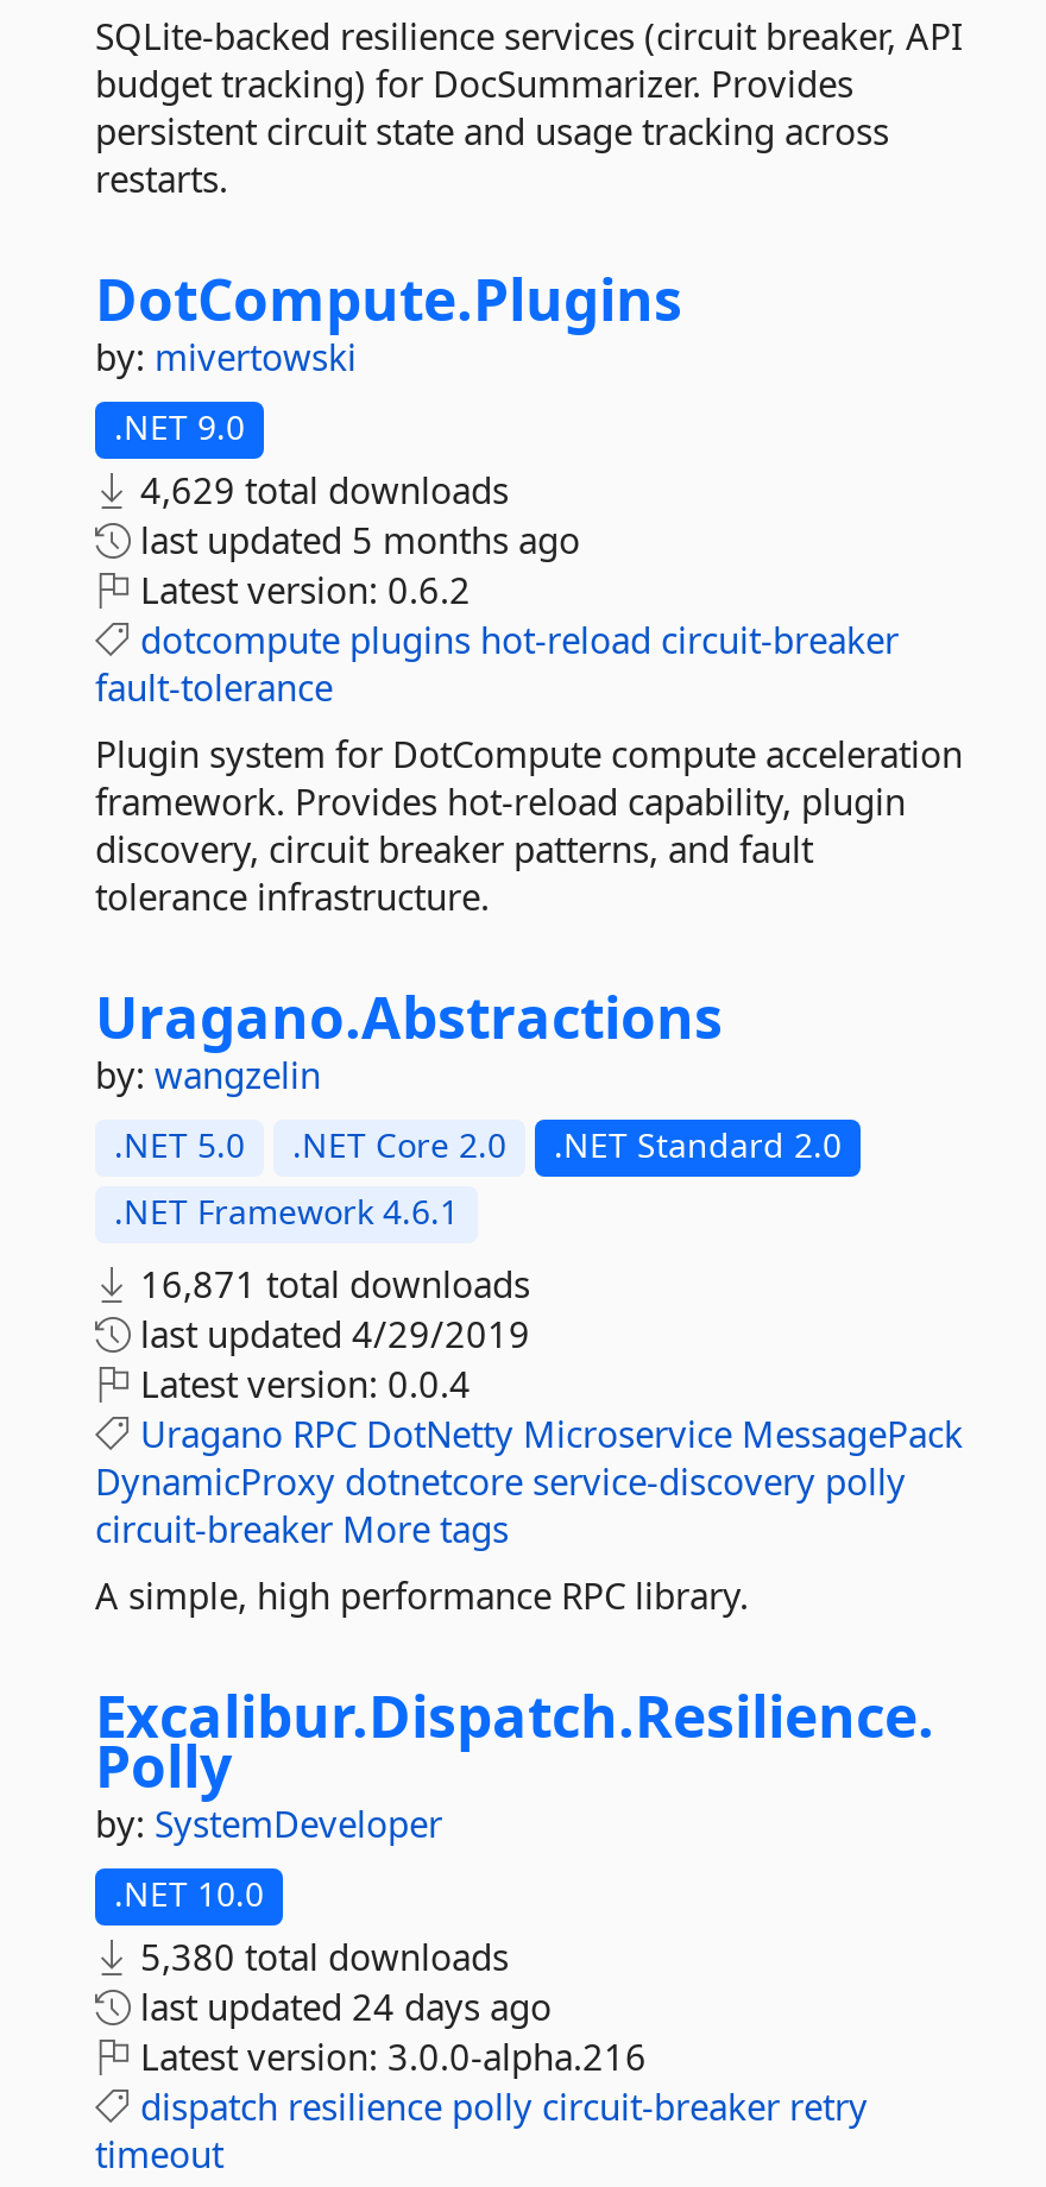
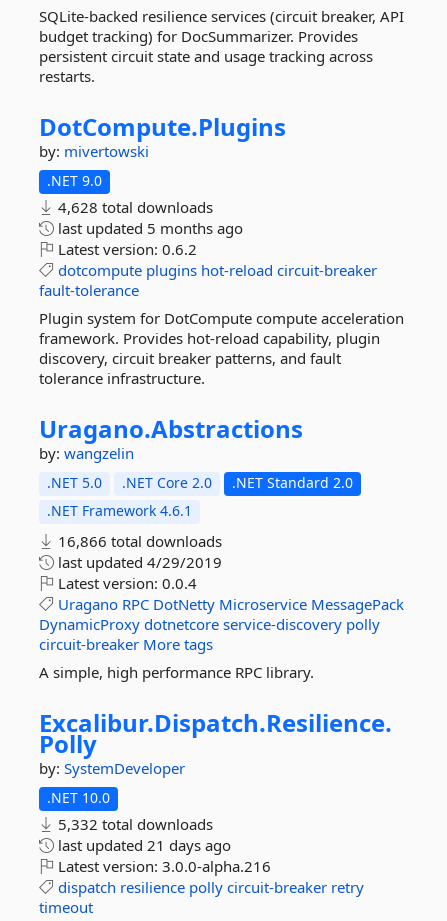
- 4,629 total downloads
+ 4,628 total downloads

- 16,871 total downloads
+ 16,866 total downloads

- 5,380 total downloads
+ 5,332 total downloads

- last updated 24 days ago
+ last updated 21 days ago
